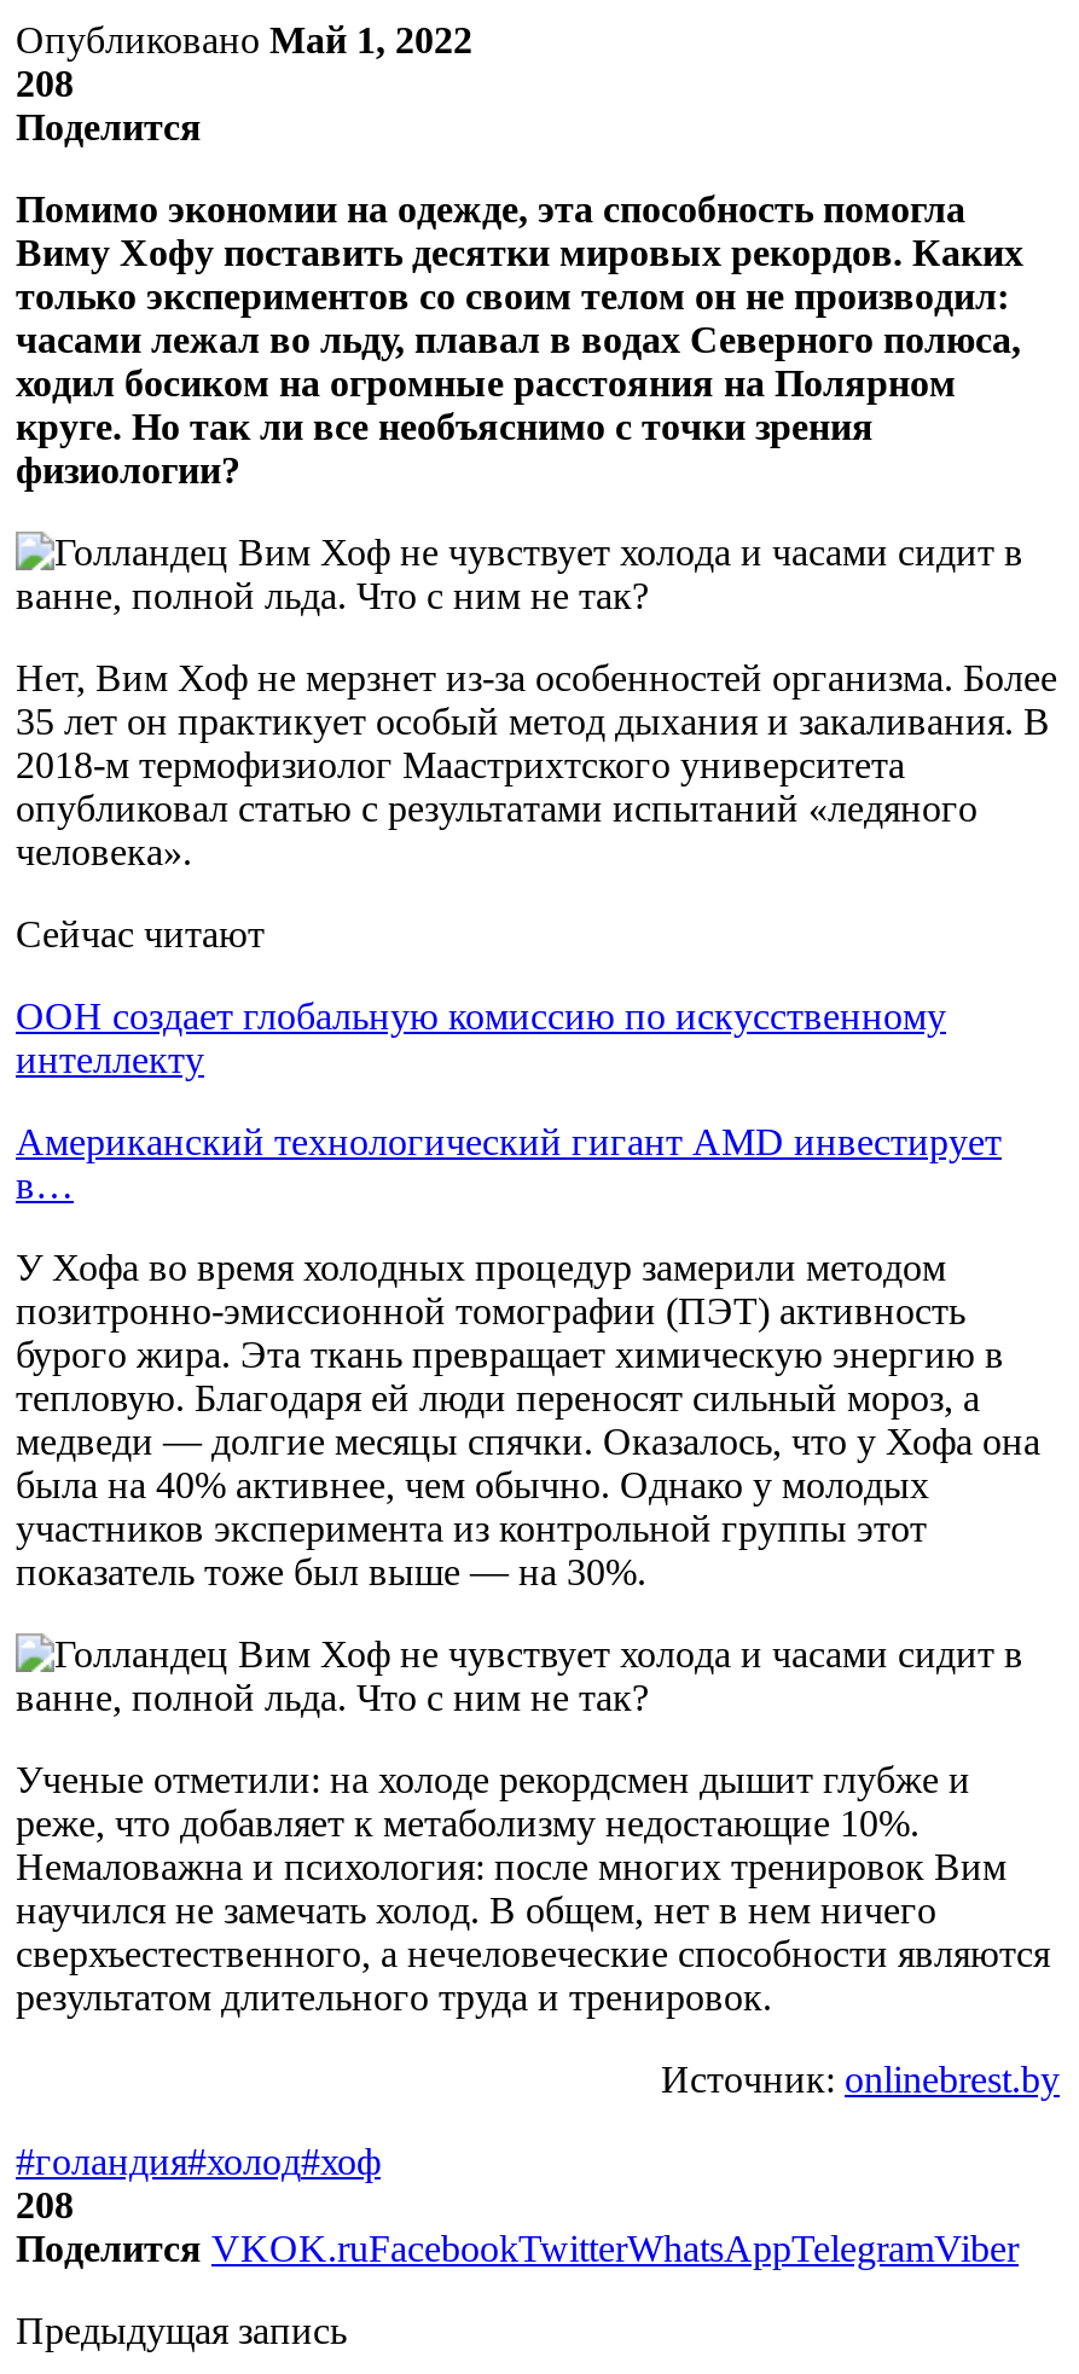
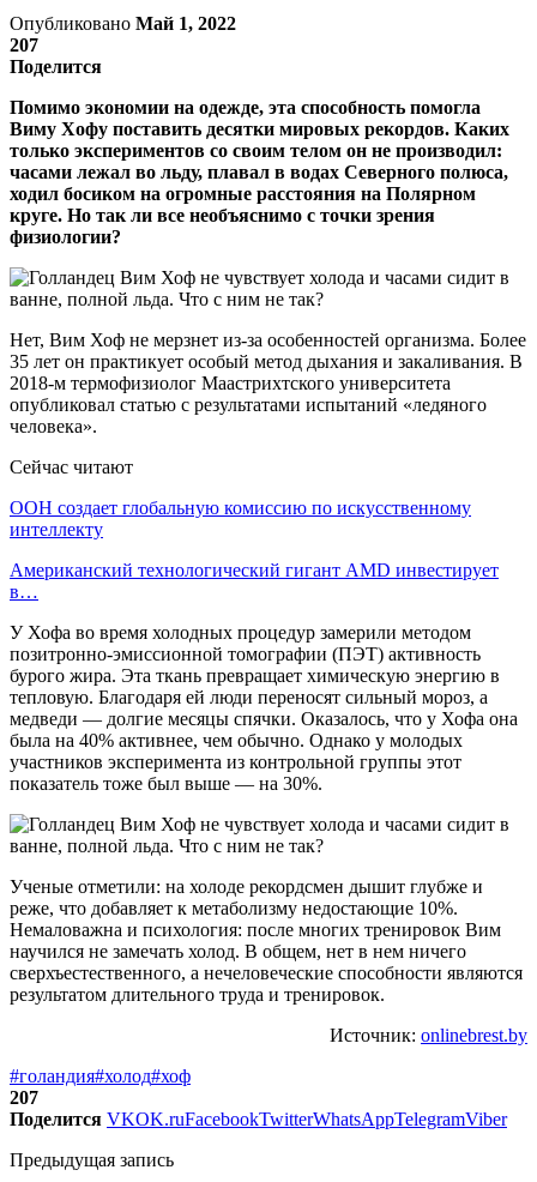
- 208
+ 207

- 208
+ 207
